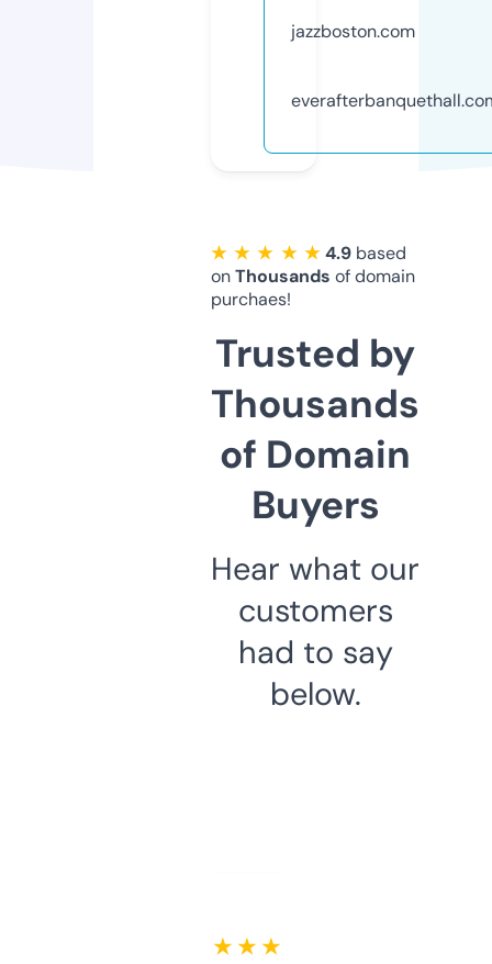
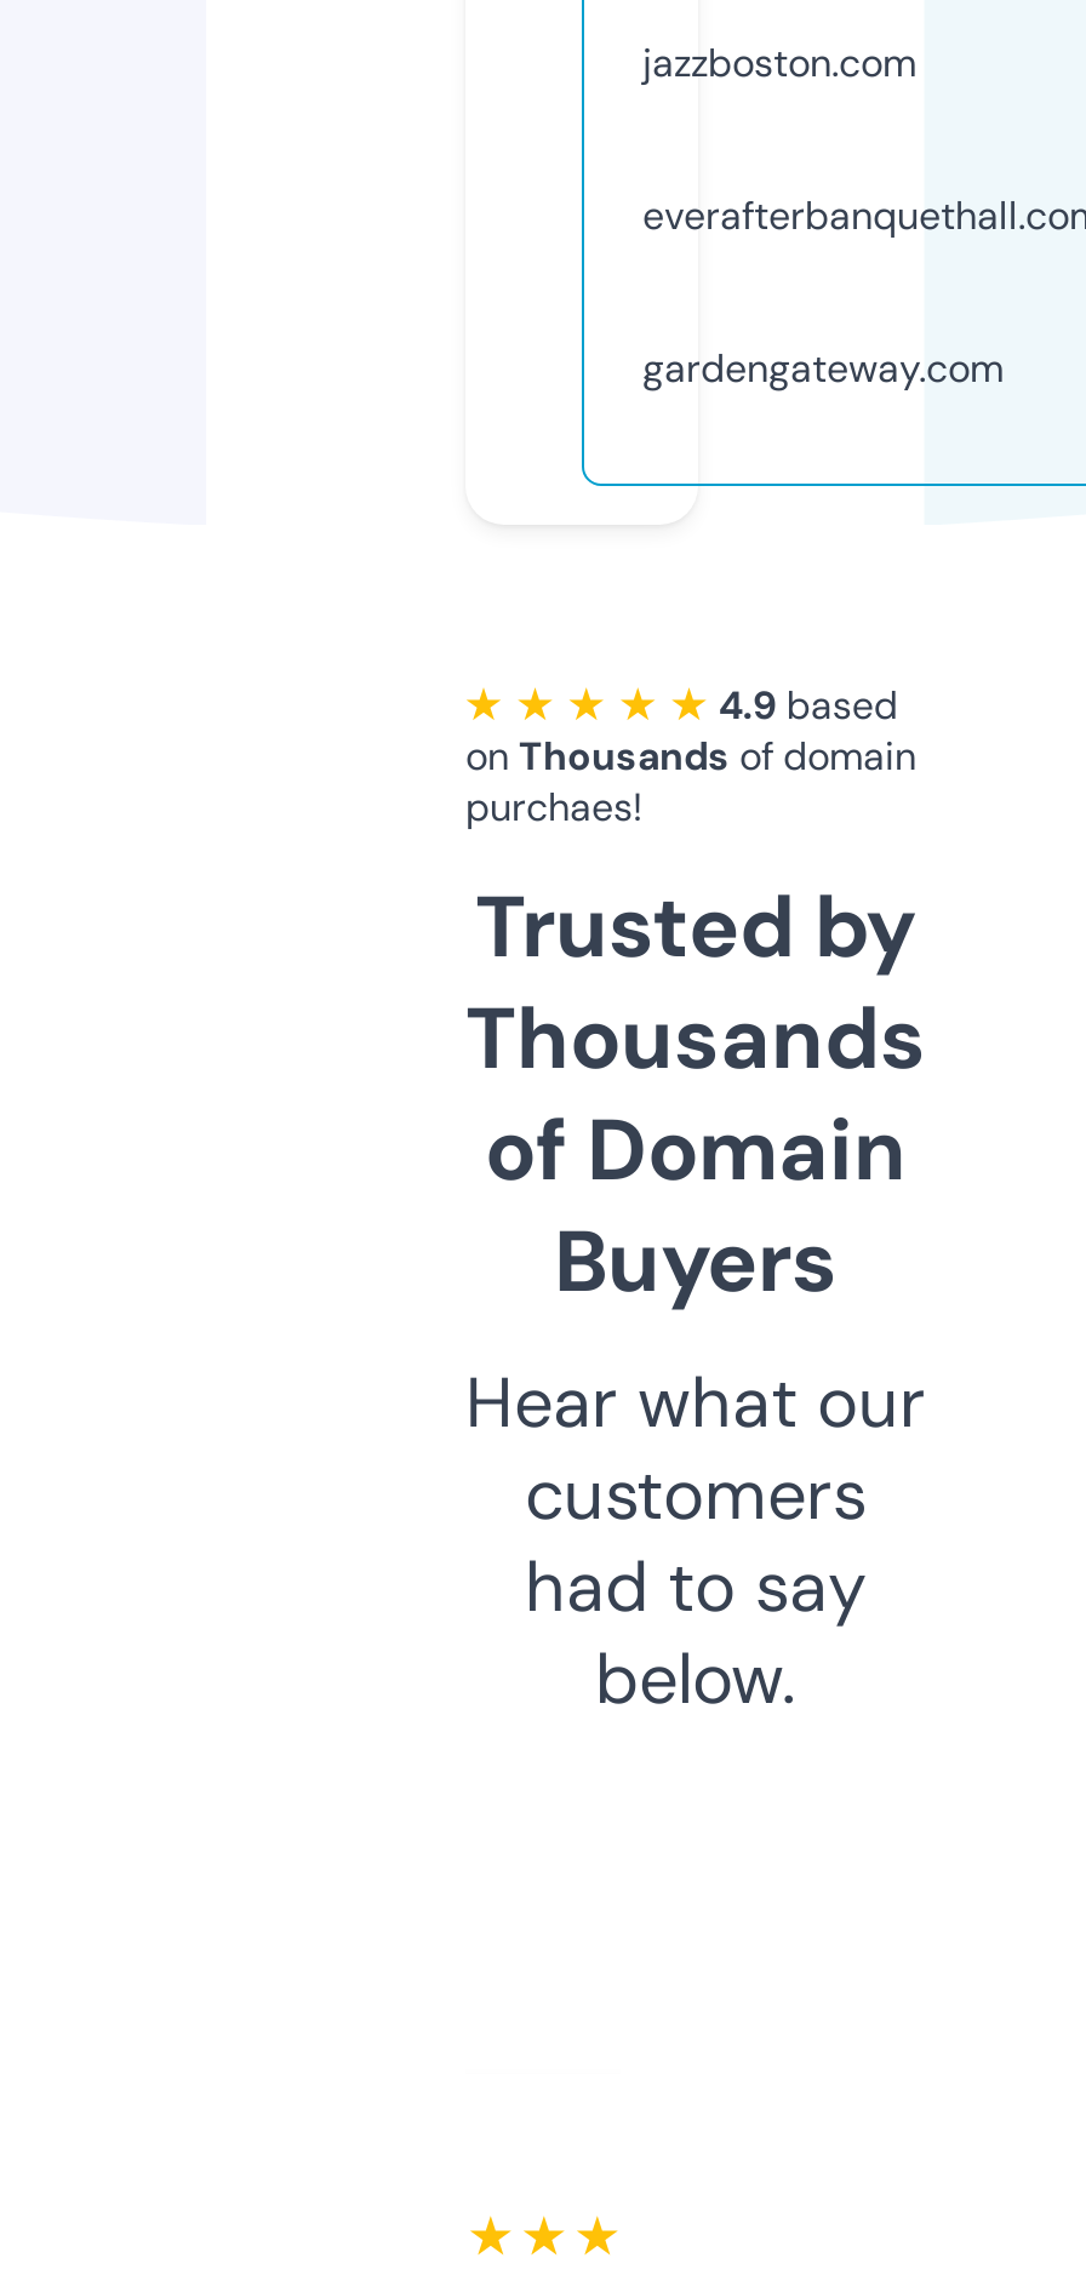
+ gardengateway.com
